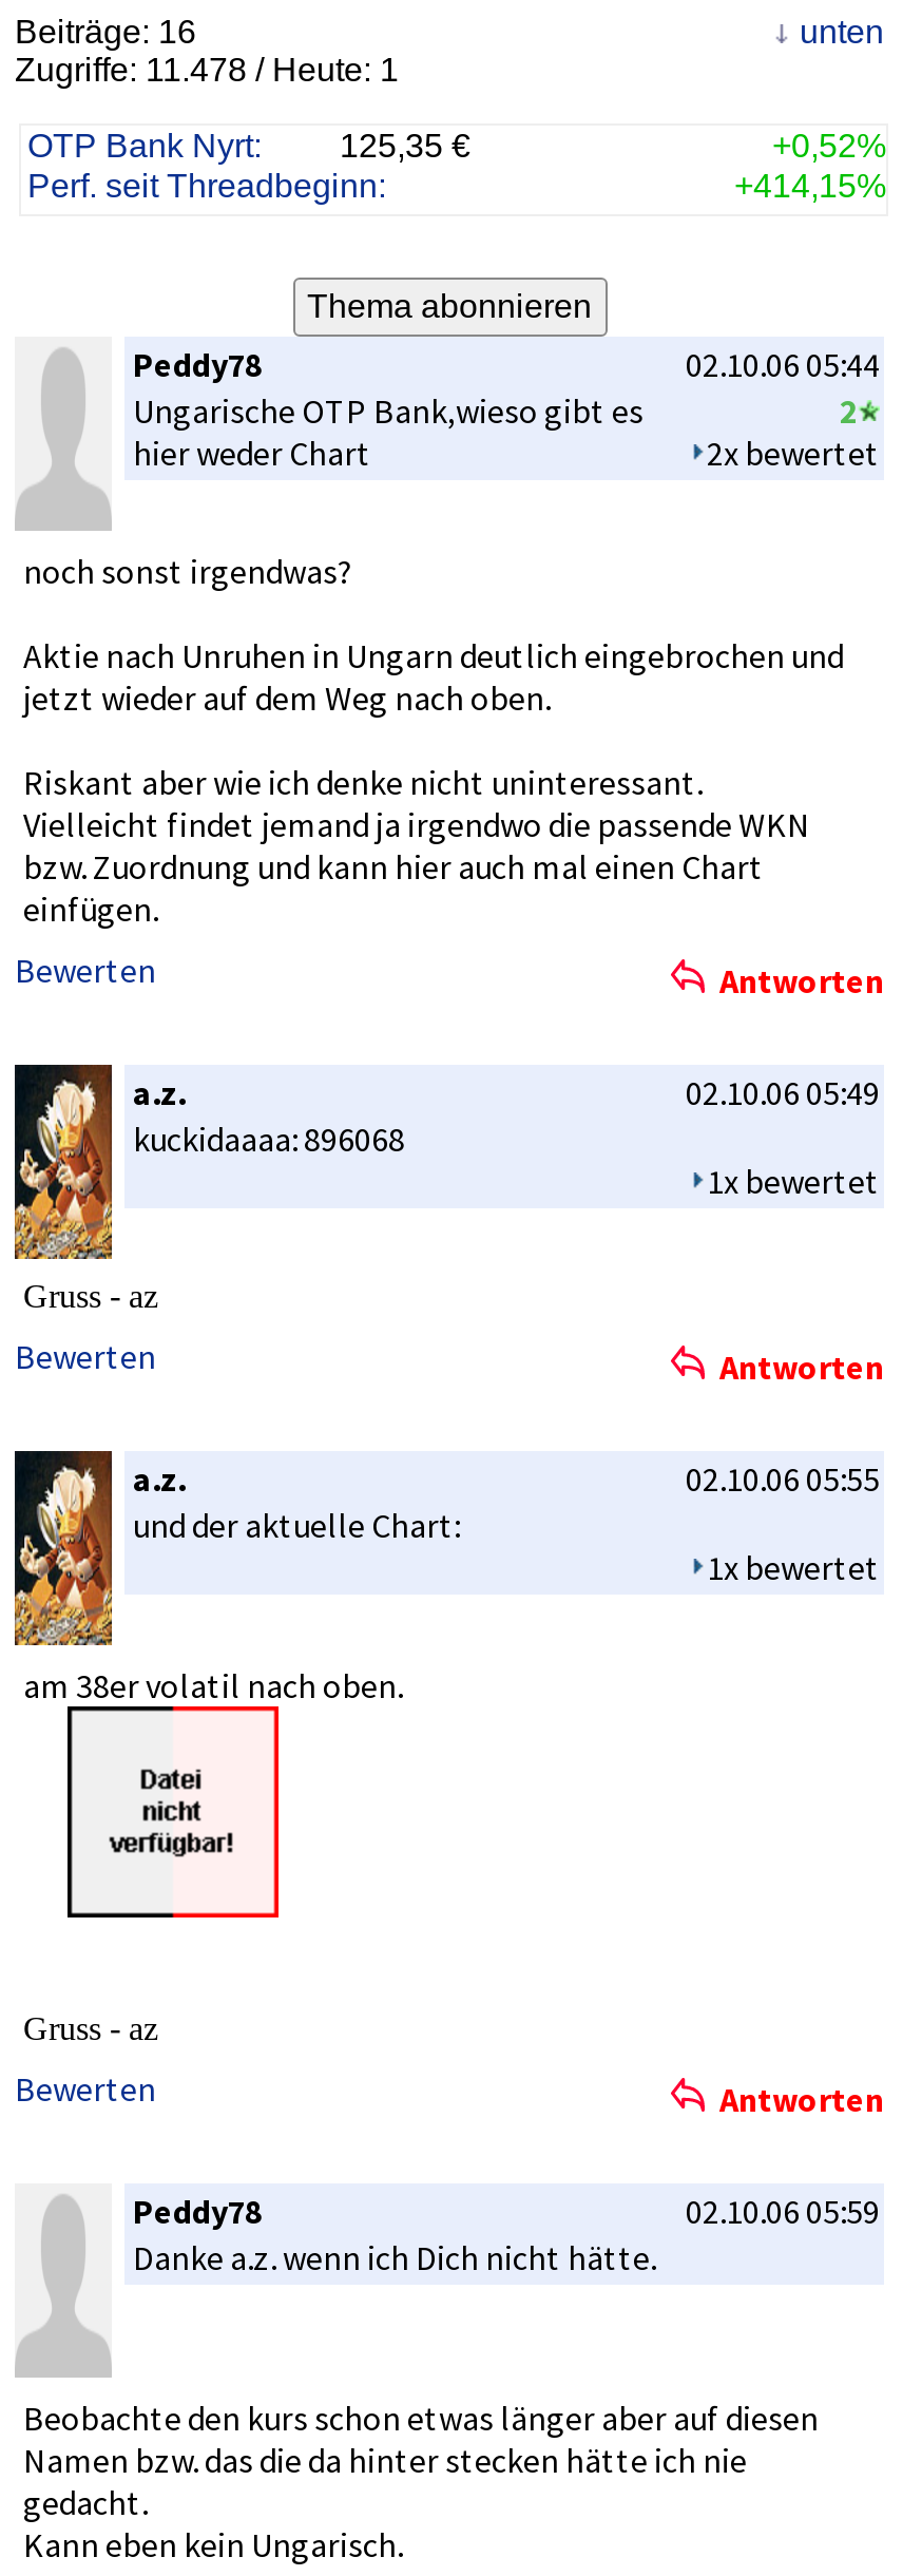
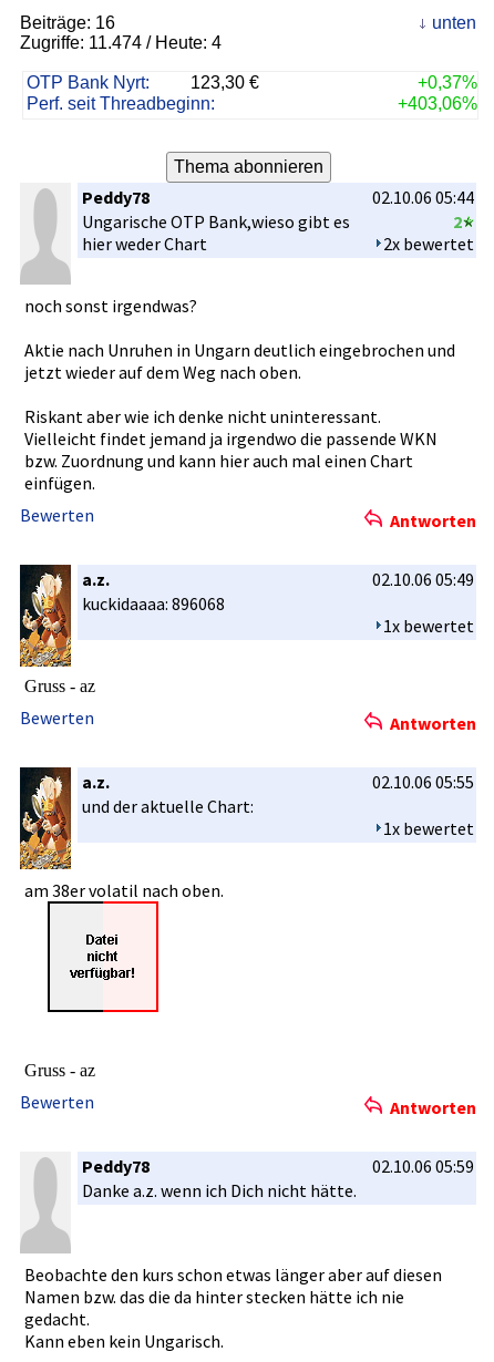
- Zugriffe: 11.478 / Heute: 1
+ Zugriffe: 11.474 / Heute: 4

- 125,35 €
+ 123,30 €

- +0,52%
+ +0,37%

- +414,15%
+ +403,06%
